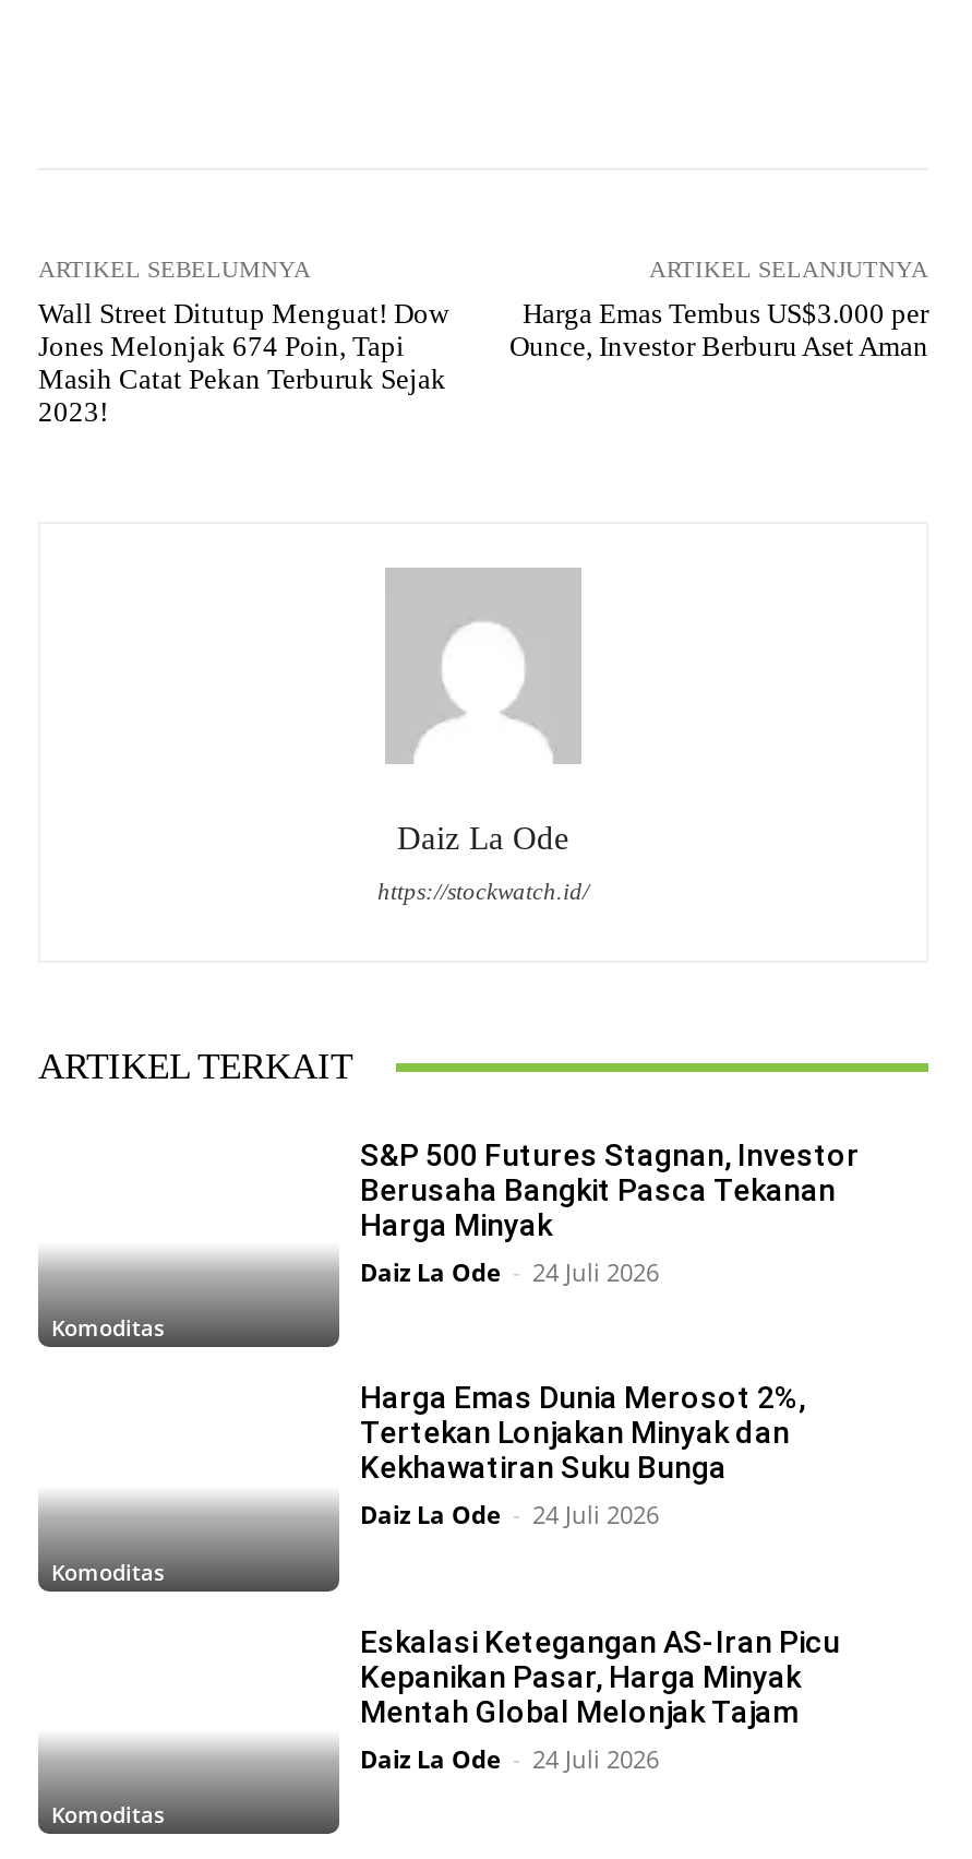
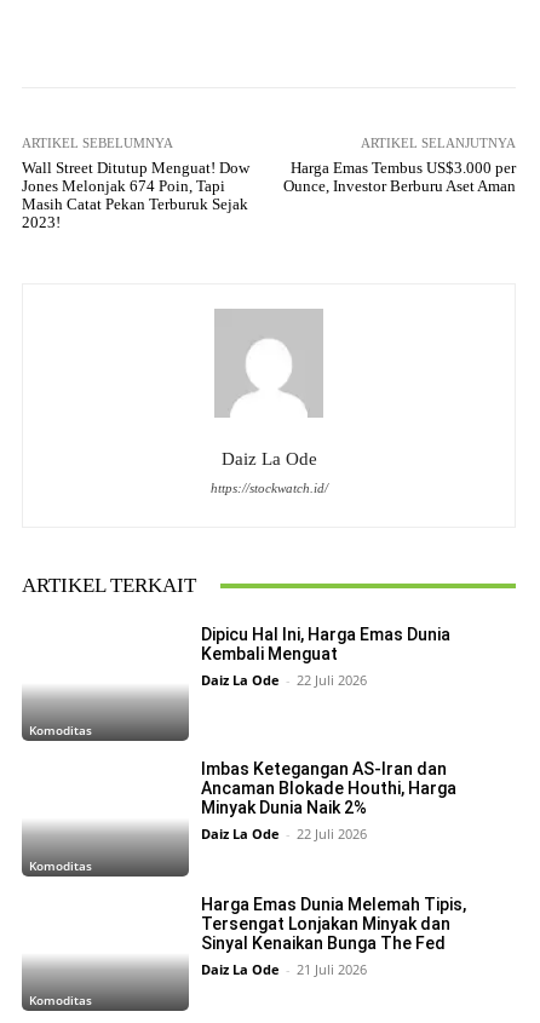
- S&P 500 Futures Stagnan, Investor
- Berusaha Bangkit Pasca Tekanan
- Harga Minyak
- Daiz La Ode - 24 Juli 2026
+ Dipicu Hal Ini, Harga Emas Dunia
+ Kembali Menguat
+ Daiz La Ode - 22 Juli 2026

- Harga Emas Dunia Merosot 2%,
- Tertekan Lonjakan Minyak dan
- Kekhawatiran Suku Bunga
- Daiz La Ode - 24 Juli 2026
+ Imbas Ketegangan AS-Iran dan
+ Ancaman Blokade Houthi, Harga
+ Minyak Dunia Naik 2%
+ Daiz La Ode - 22 Juli 2026

- Eskalasi Ketegangan AS-Iran Picu
- Kepanikan Pasar, Harga Minyak
- Mentah Global Melonjak Tajam
- Daiz La Ode - 24 Juli 2026
+ Harga Emas Dunia Melemah Tipis,
+ Tersengat Lonjakan Minyak dan
+ Sinyal Kenaikan Bunga The Fed
+ Daiz La Ode - 21 Juli 2026
